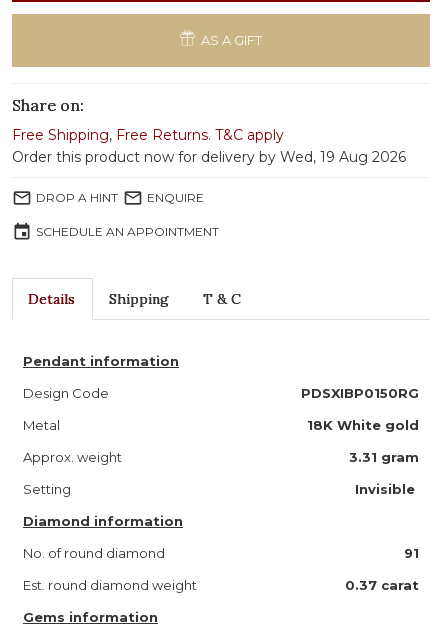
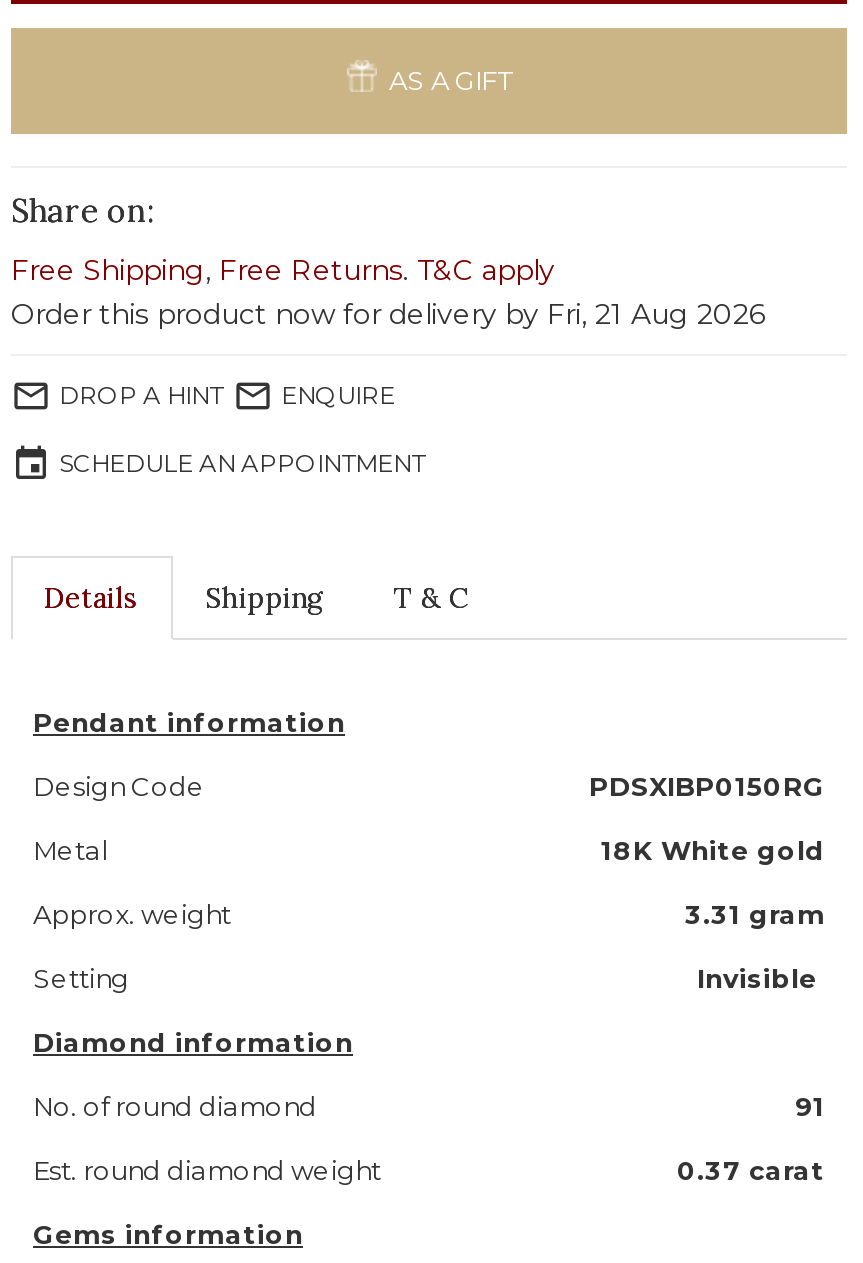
- Order this product now for delivery by Wed, 19 Aug 2026
+ Order this product now for delivery by Fri, 21 Aug 2026
